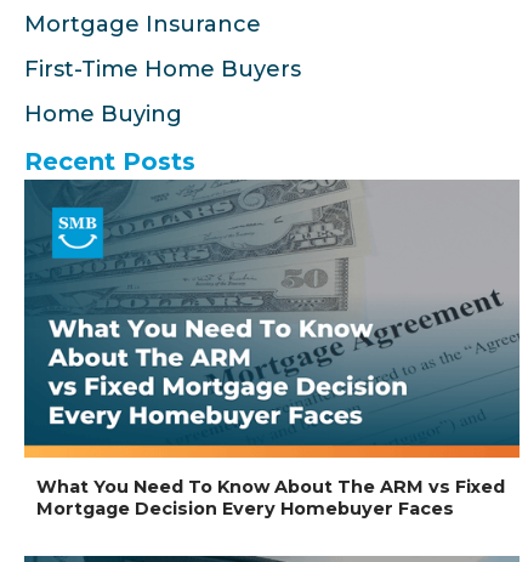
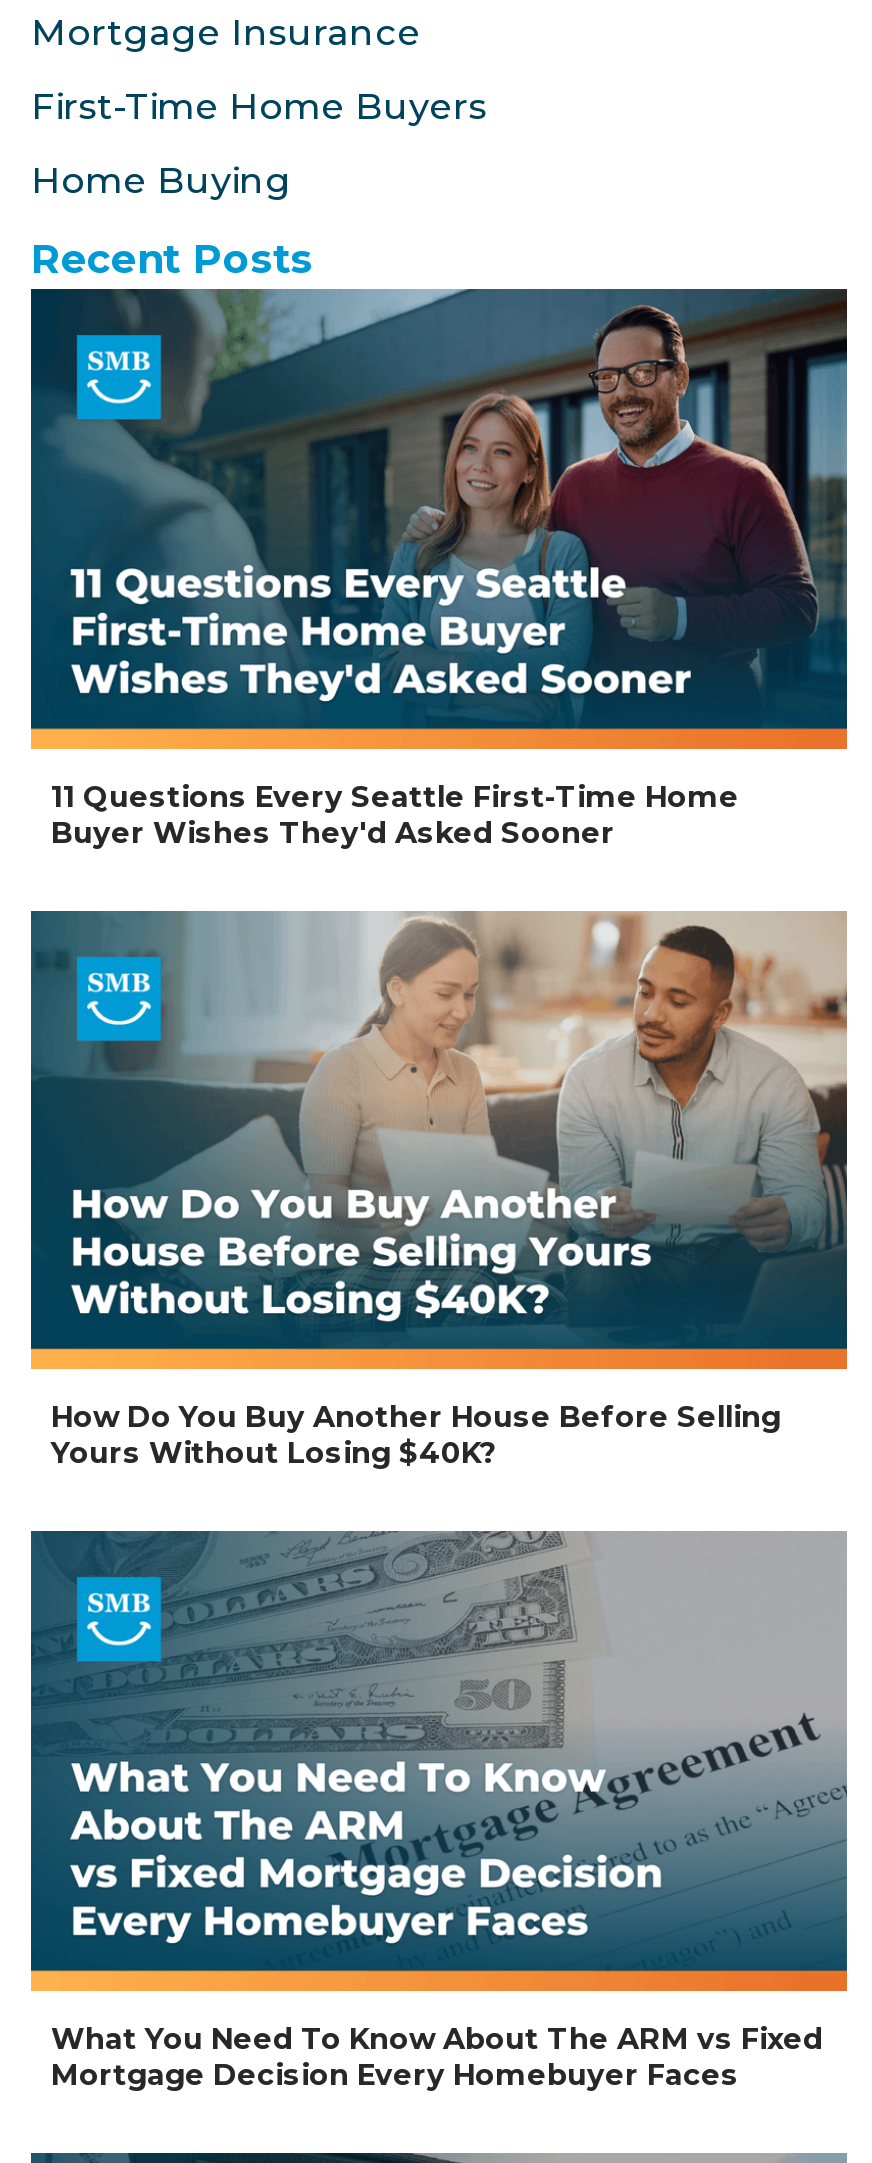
+ [image]
+ How Do You Buy Another House Before Selling
+ Yours Without Losing $40K?

+ [image]
+ 11 Questions Every Seattle First-Time Home
+ Buyer Wishes They'd Asked Sooner
